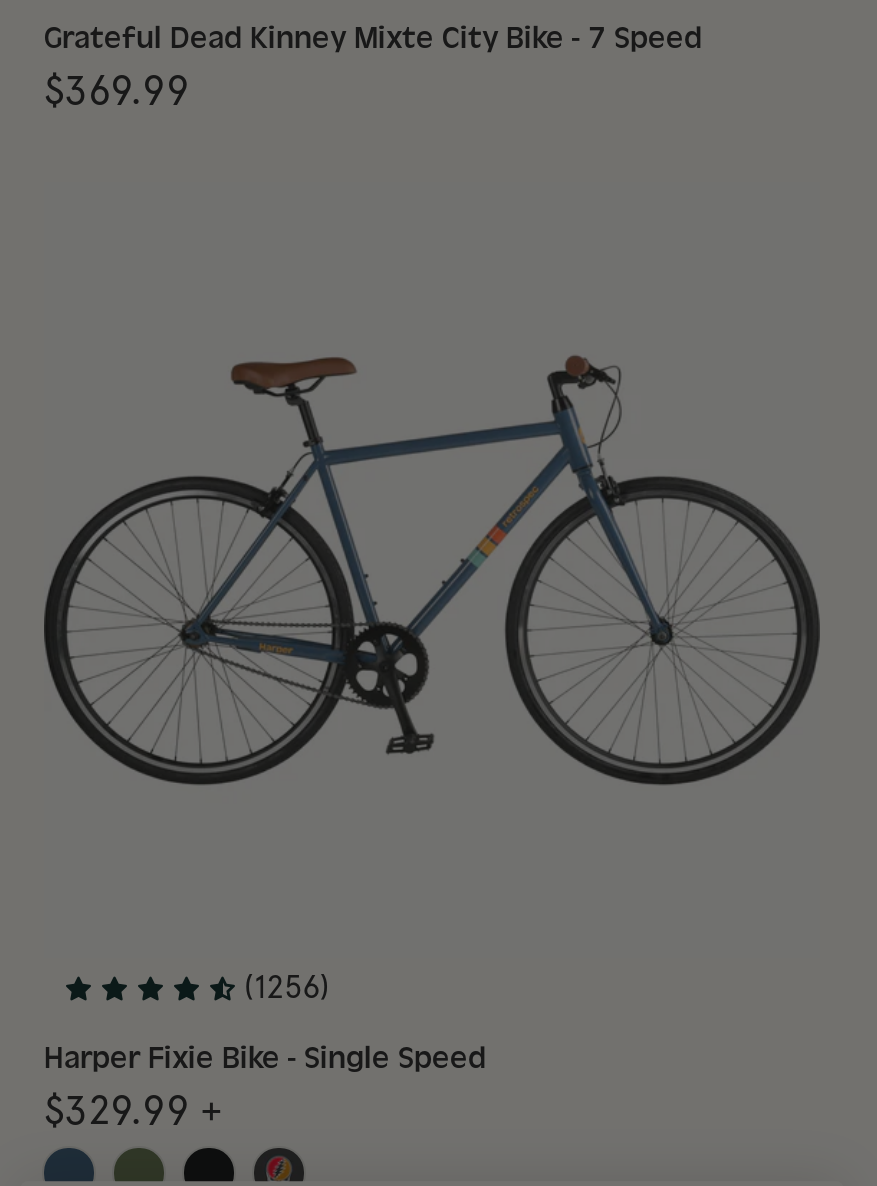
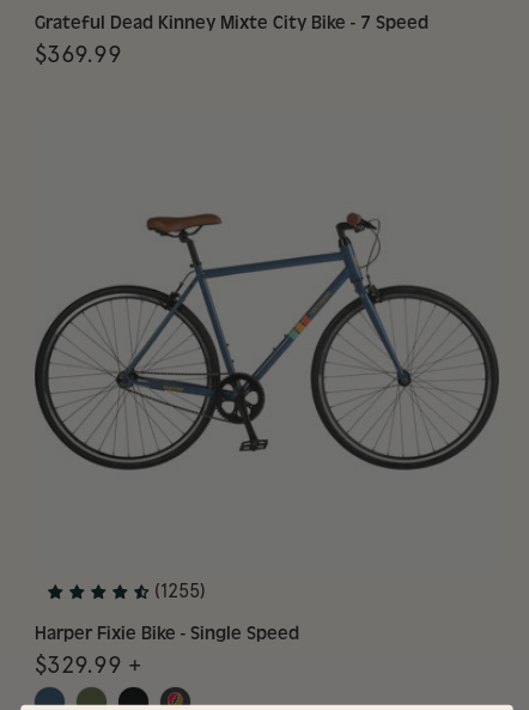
- (1256)
+ (1255)
